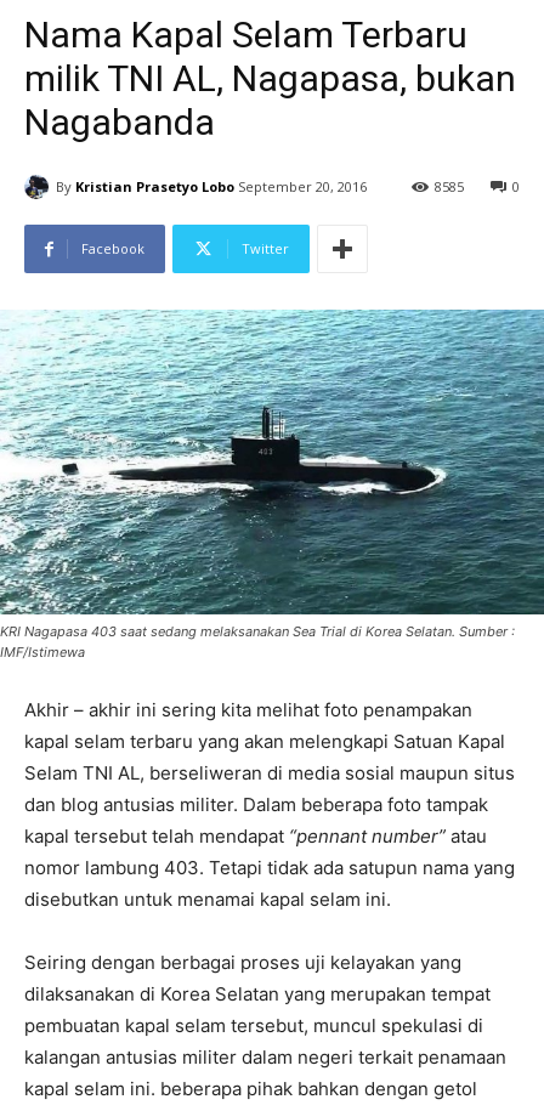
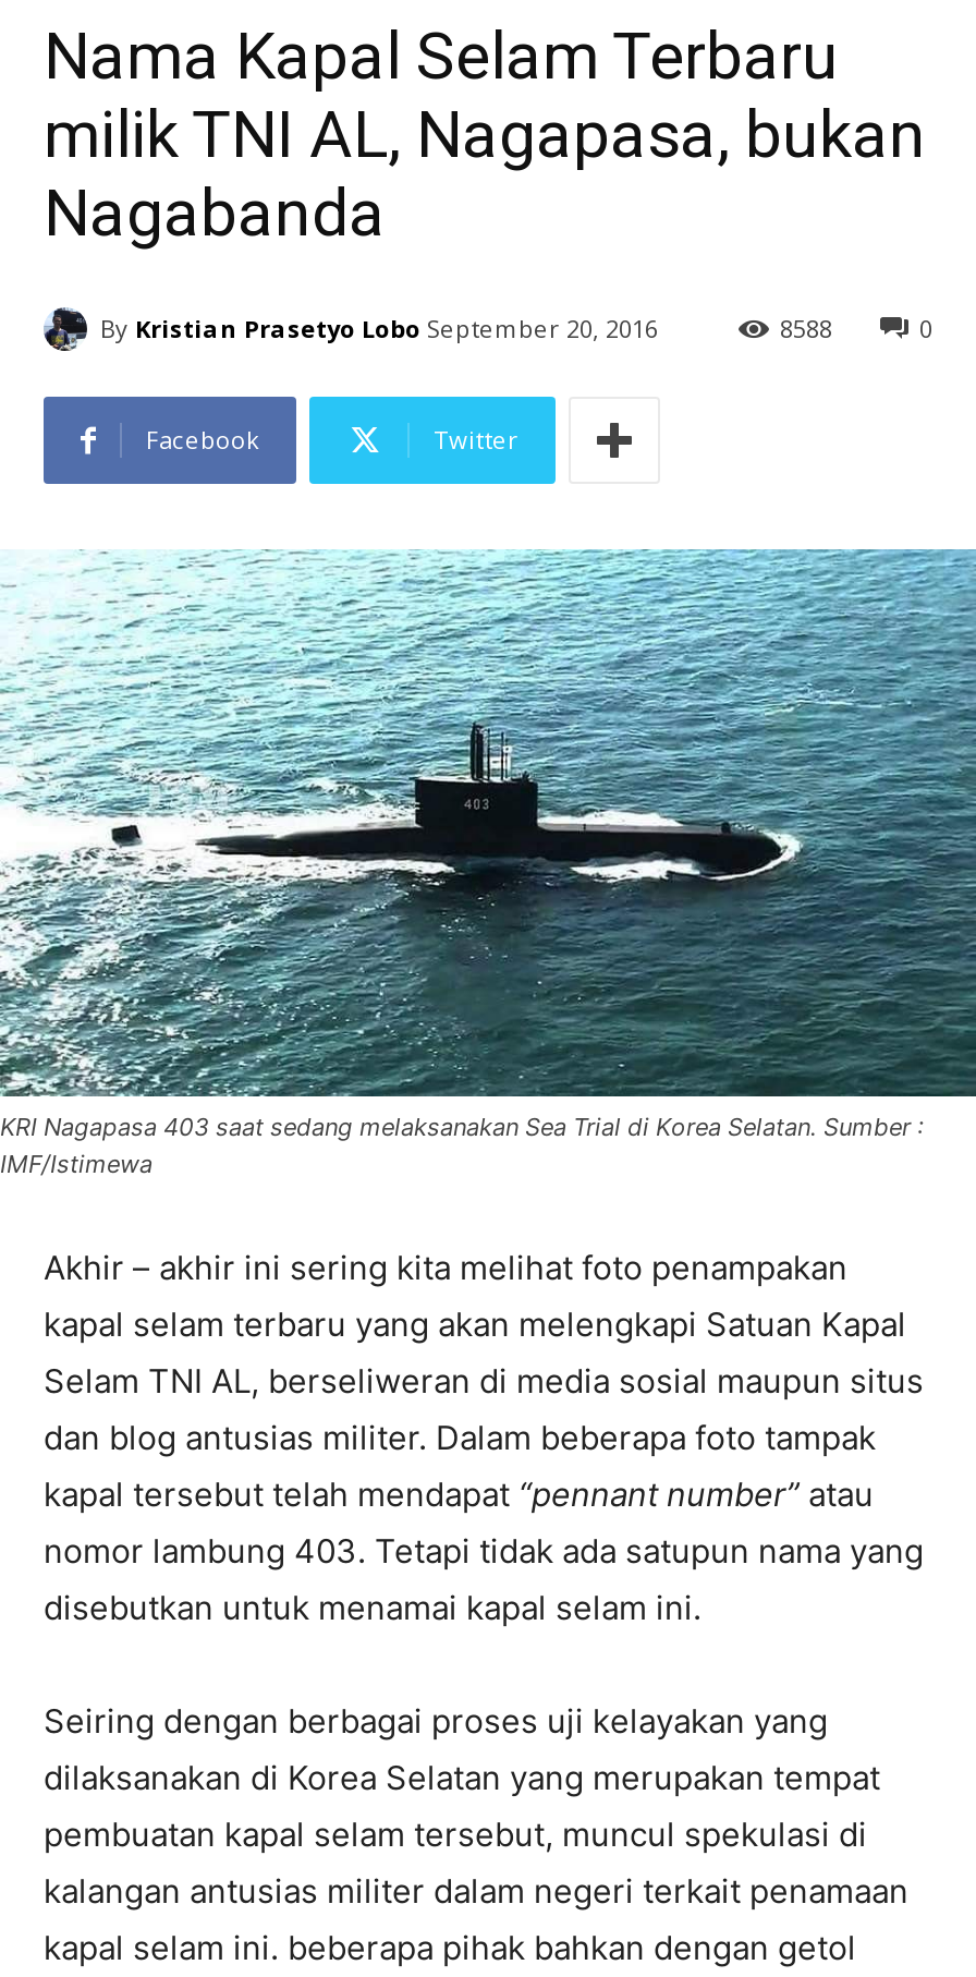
- 8585
+ 8588
